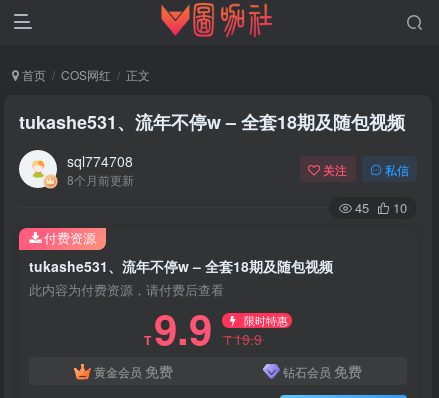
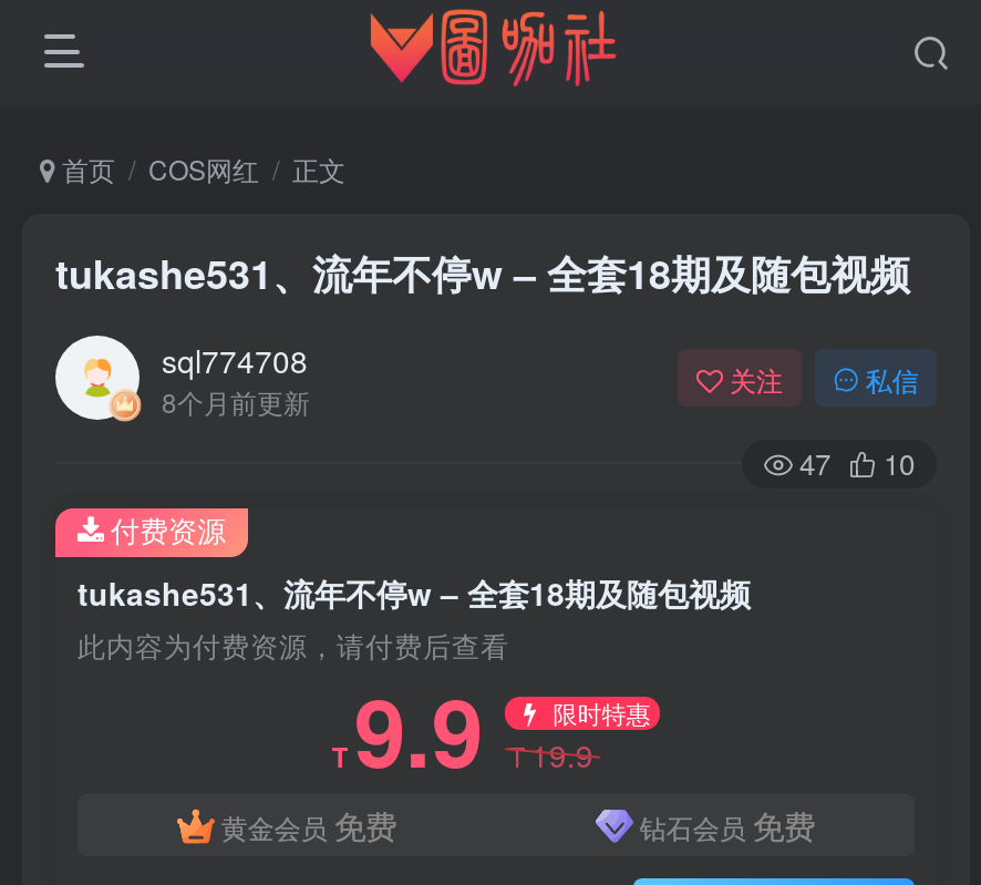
- 45 10
+ 47 10
